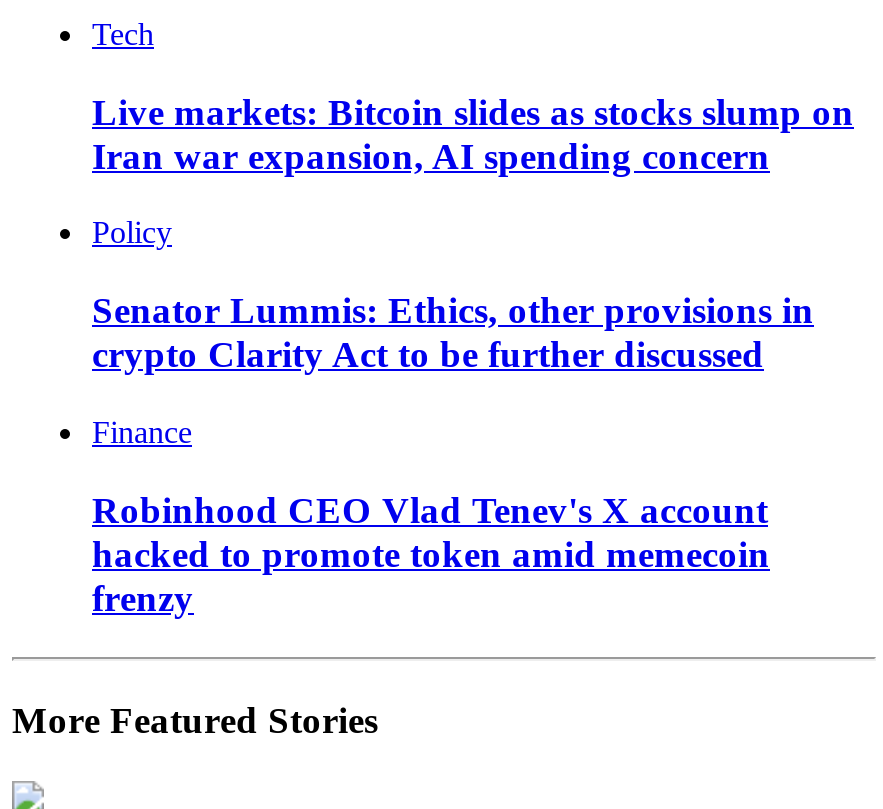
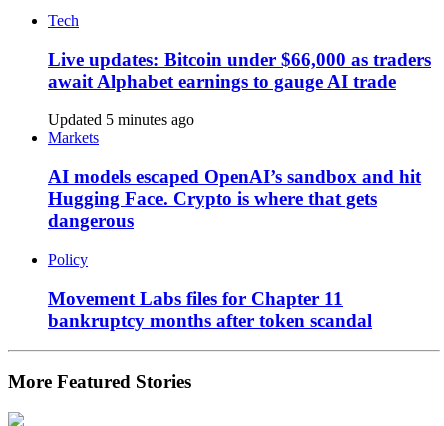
- Live markets: Bitcoin slides as stocks slump on
- Iran war expansion, AI spending concern
+ Live updates: Bitcoin under $66,000 as traders
+ await Alphabet earnings to gauge AI trade
+ Updated 5 minutes ago
+ Markets
+ AI models escaped OpenAI’s sandbox and hit
+ Hugging Face. Crypto is where that gets
+ dangerous

moved down: Policy

- Senator Lummis: Ethics, other provisions in
- crypto Clarity Act to be further discussed
- Finance
- Robinhood CEO Vlad Tenev's X account
- hacked to promote token amid memecoin
- frenzy
+ Movement Labs files for Chapter 11
+ bankruptcy months after token scandal
